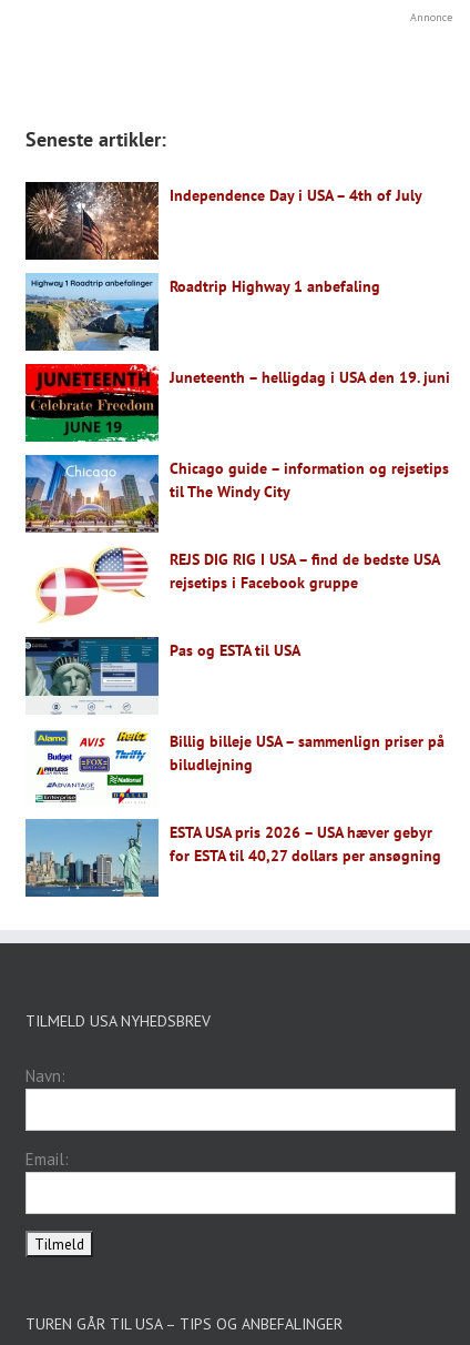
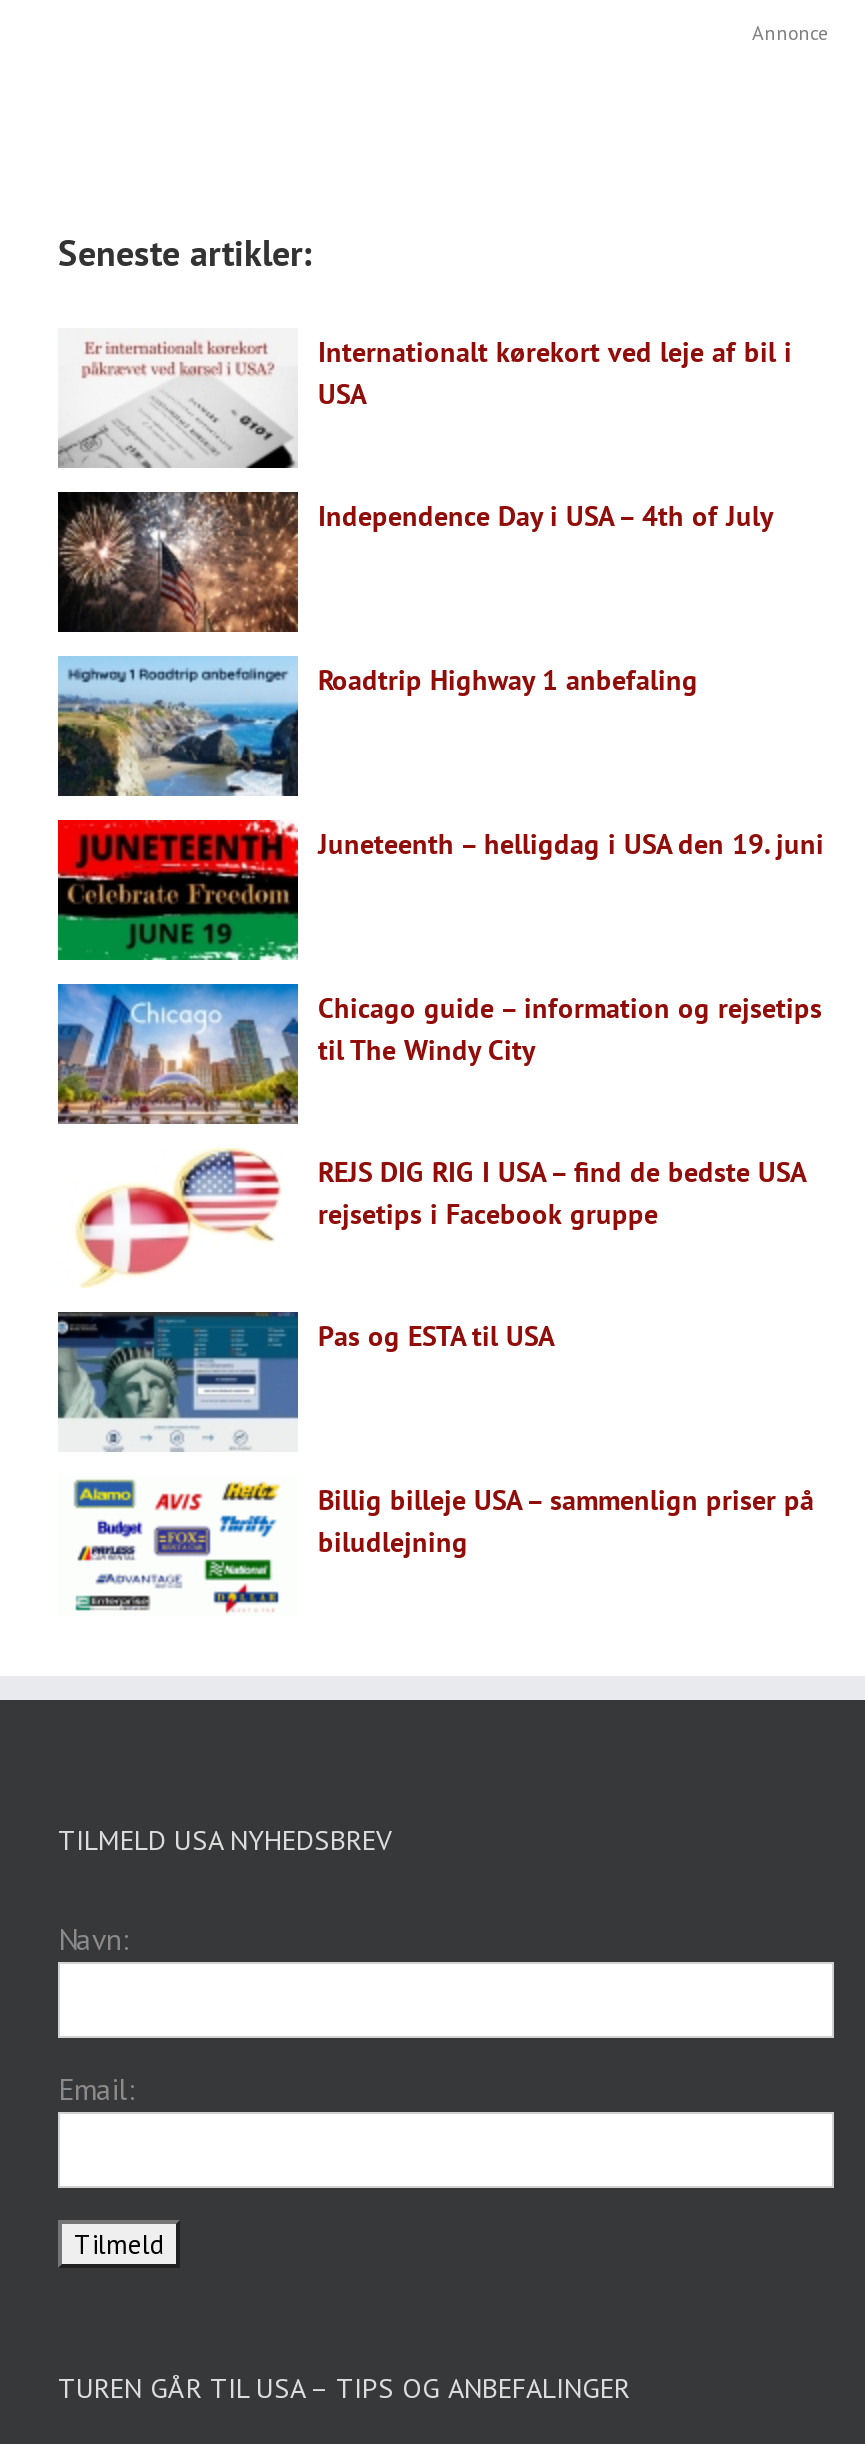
+ [image]
+ Internationalt kørekort ved leje af bil i
+ USA

moved down: [image] | Independence Day i USA – 4th of July | Roadtrip Highway 1 anbefaling | ... | Billig billeje USA – sammenlign priser på | biludlejning

- [image]
- ESTA USA pris 2026 – USA hæver gebyr
- for ESTA til 40,27 dollars per ansøgning
